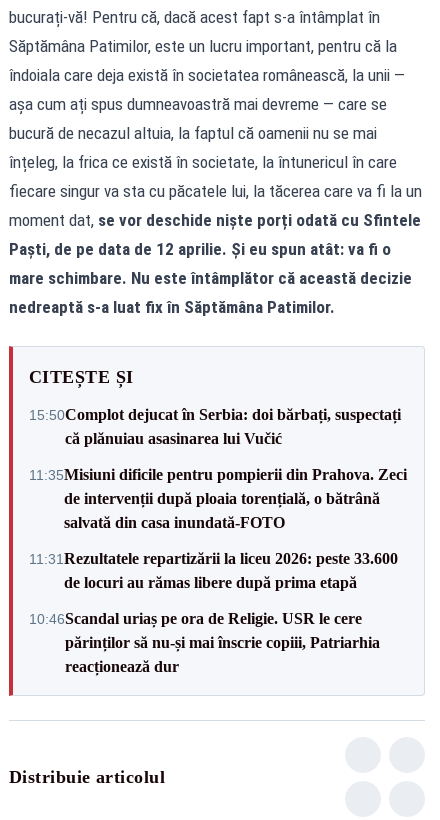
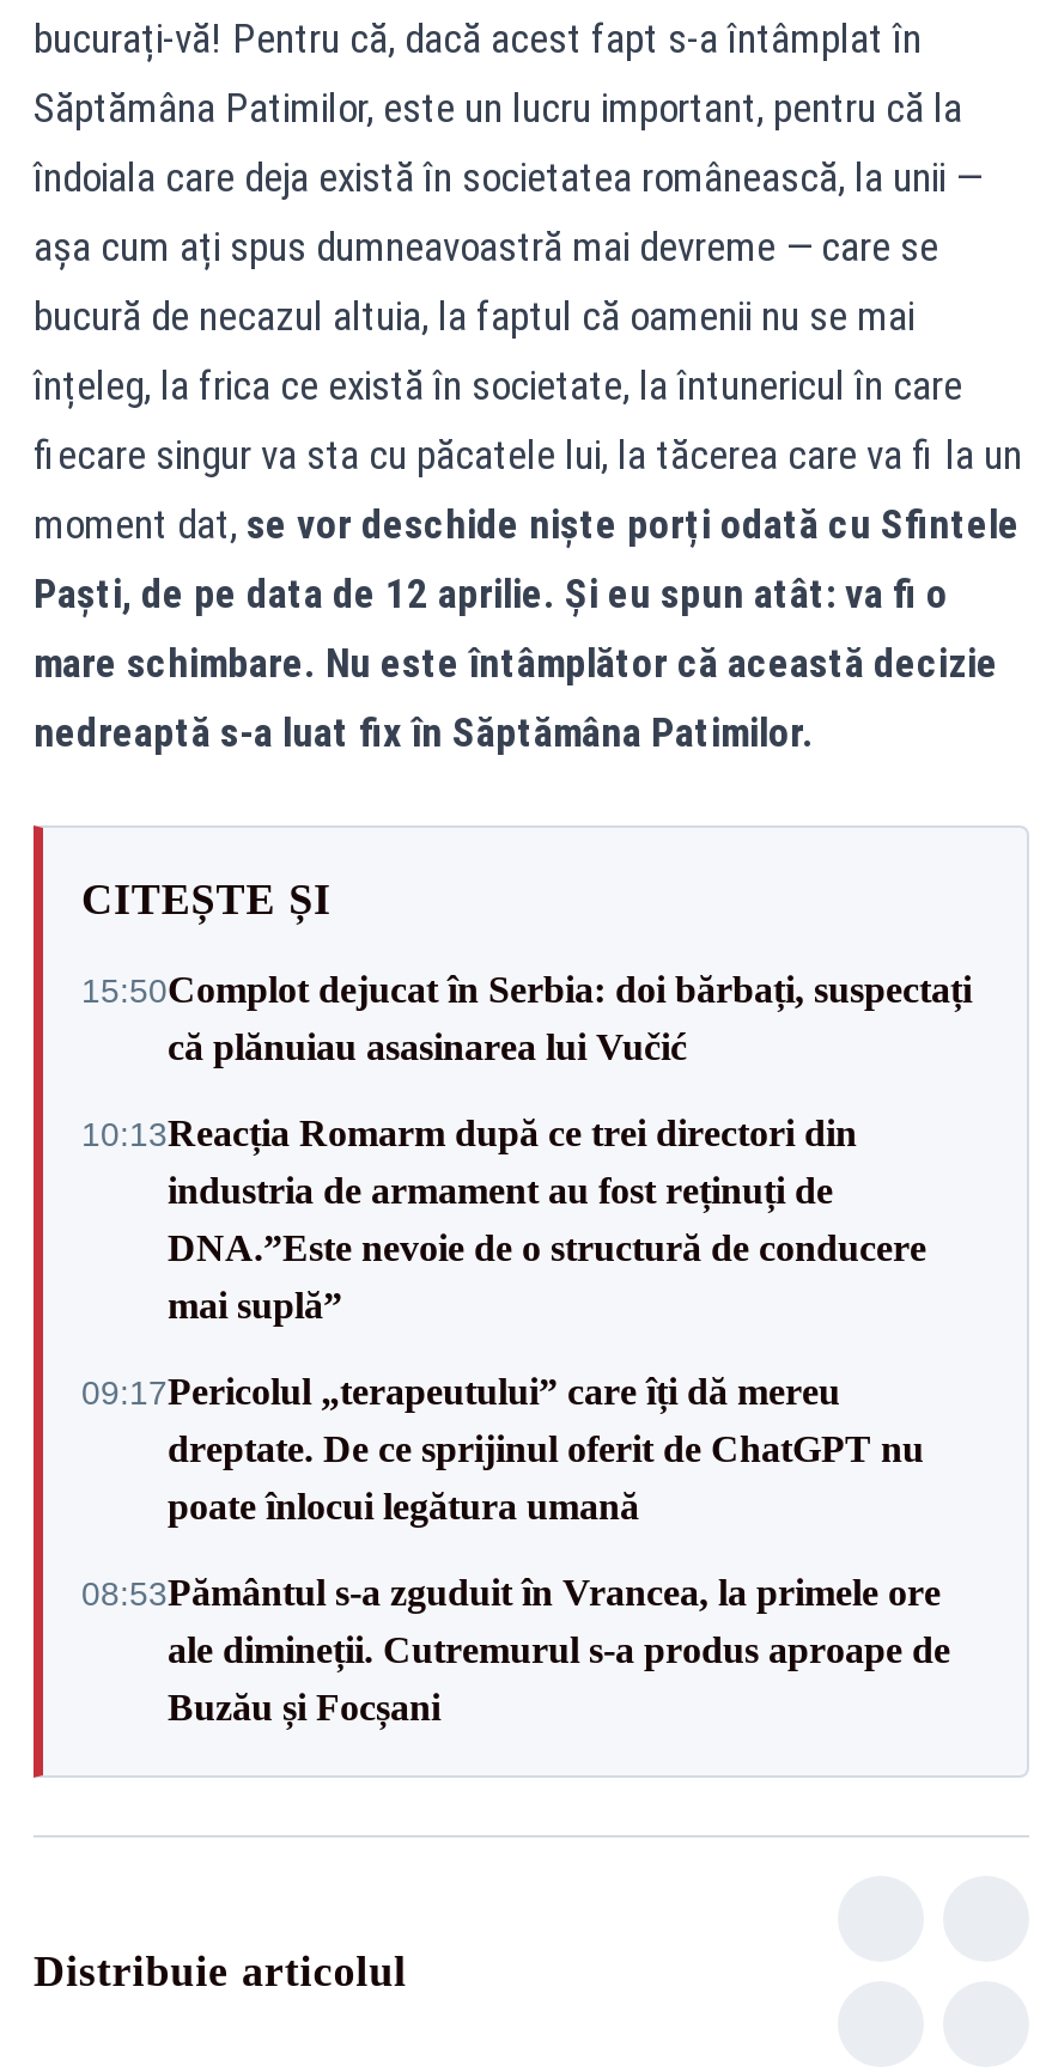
- 11:35Misiuni dificile pentru pompierii din Prahova. Zeci
- de intervenții după ploaia torențială, o bătrână
- salvată din casa inundată-FOTO
+ 10:13Reacția Romarm după ce trei directori din
+ industria de armament au fost reținuți de
+ DNA.”Este nevoie de o structură de conducere
+ mai suplă”

- 11:31 Rezultatele repartizării la liceu 2026: peste 33.600
- de locuri au rămas libere după prima etapă
+ 09:17Pericolul „terapeutului” care îți dă mereu
+ dreptate. De ce sprijinul oferit de ChatGPT nu
+ poate înlocui legătura umană

- 10:46Scandal uriaș pe ora de Religie. USR le cere
- părinților să nu-și mai înscrie copiii, Patriarhia
- reacționează dur
+ 08:53Pământul s-a zguduit în Vrancea, la primele ore
+ ale dimineții. Cutremurul s-a produs aproape de
+ Buzău și Focșani
